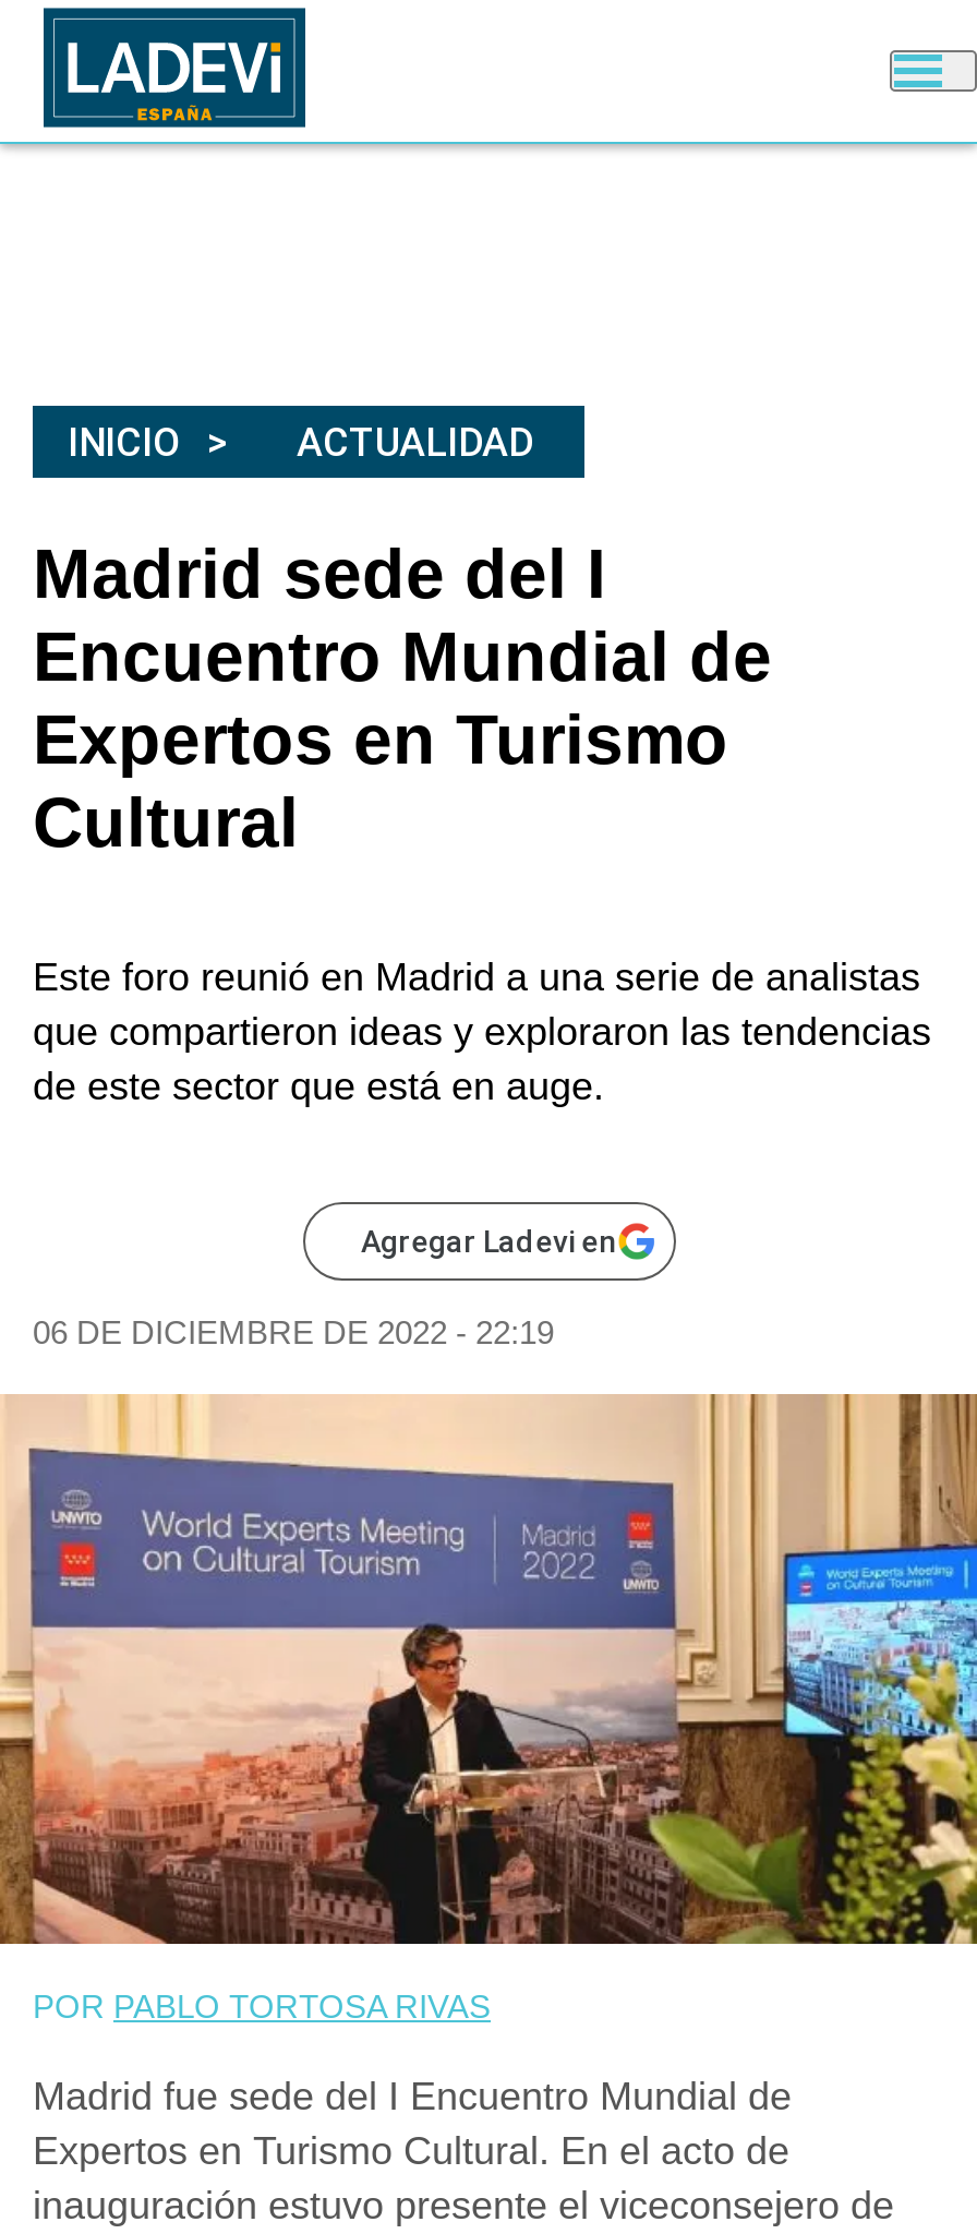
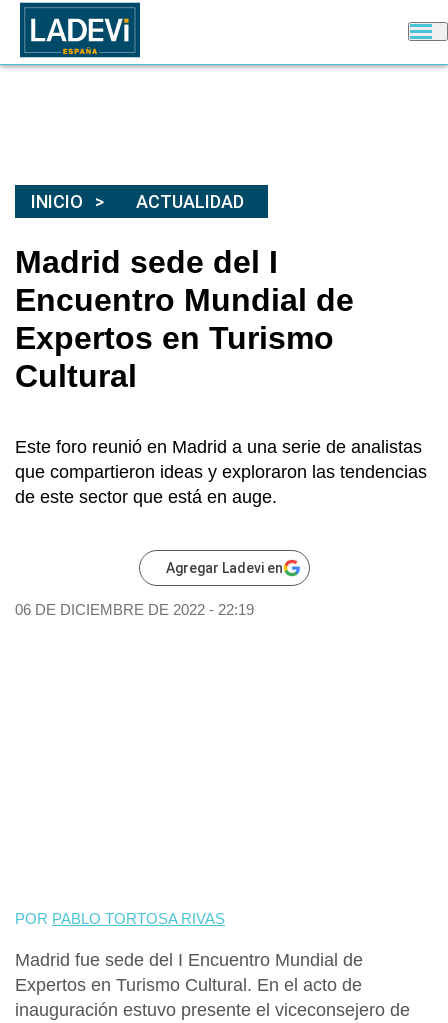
- [image]
